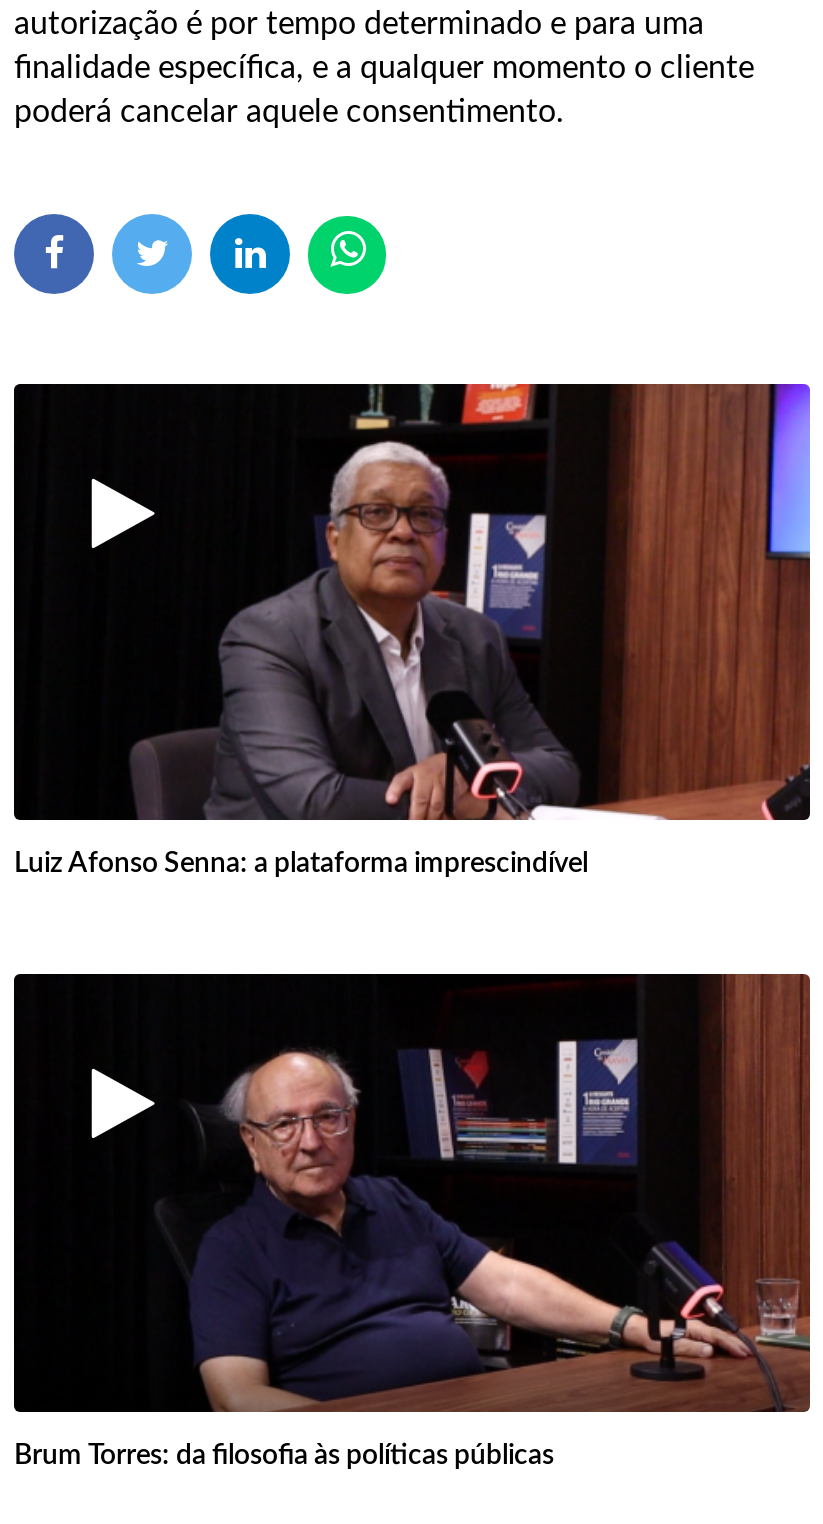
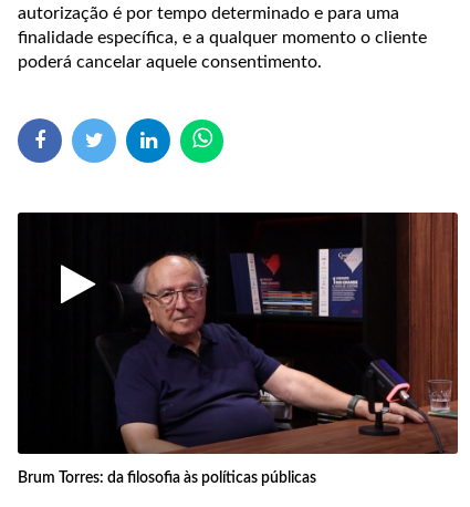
- [image]
- Luiz Afonso Senna: a plataforma imprescindível
